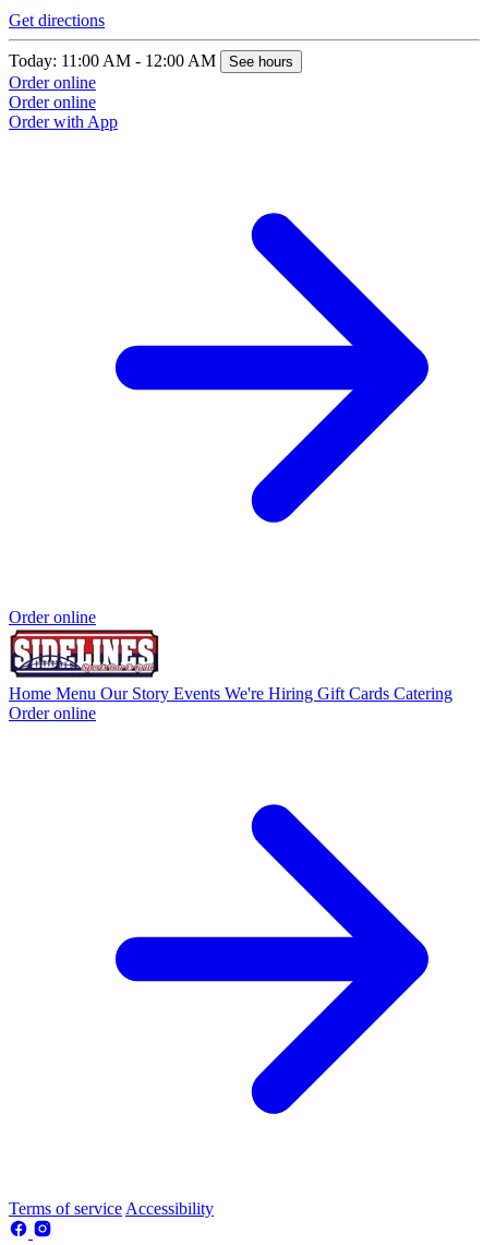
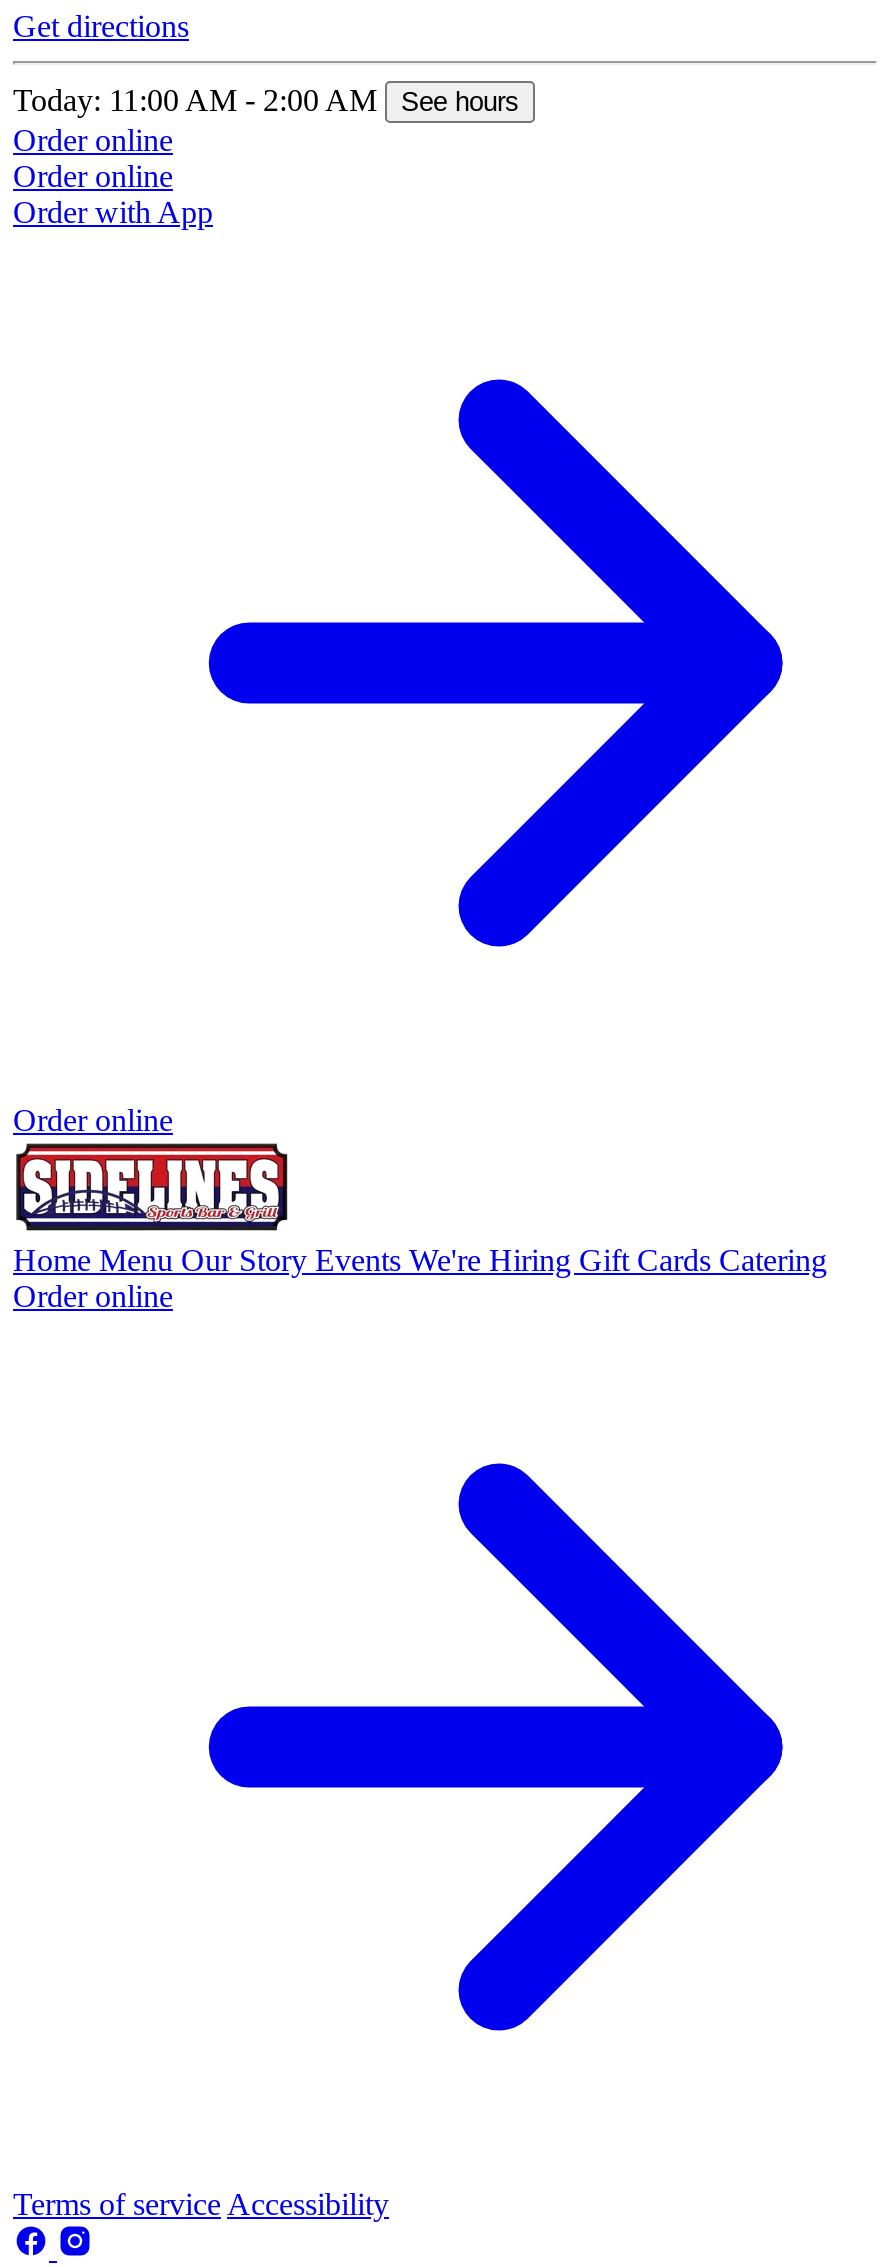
- Today: 11:00 AM - 12:00 AM See hours
+ Today: 11:00 AM - 2:00 AM See hours
